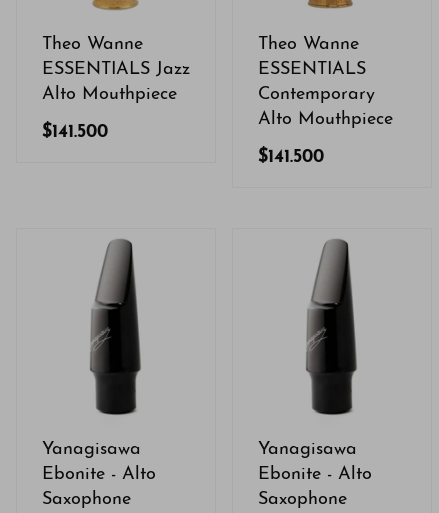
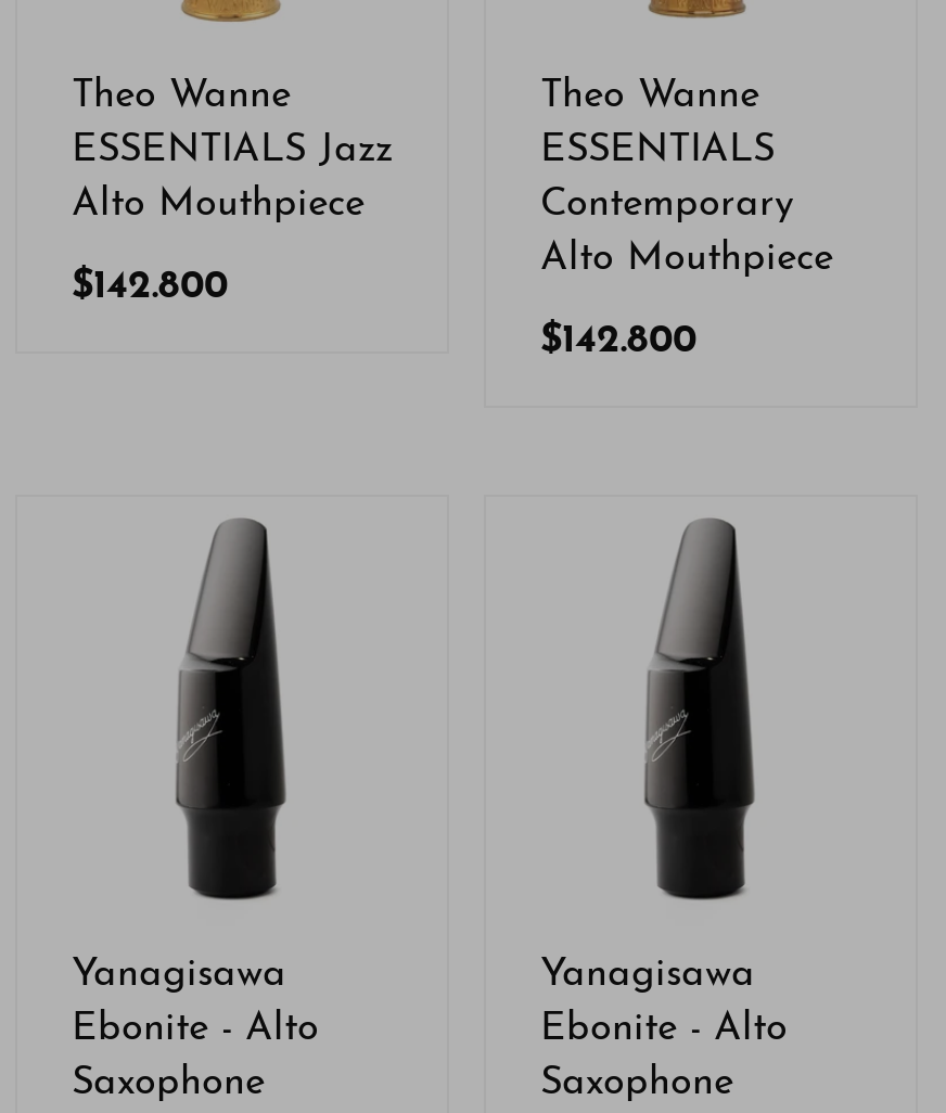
- $141.500
+ $142.800

- $141.500
+ $142.800
